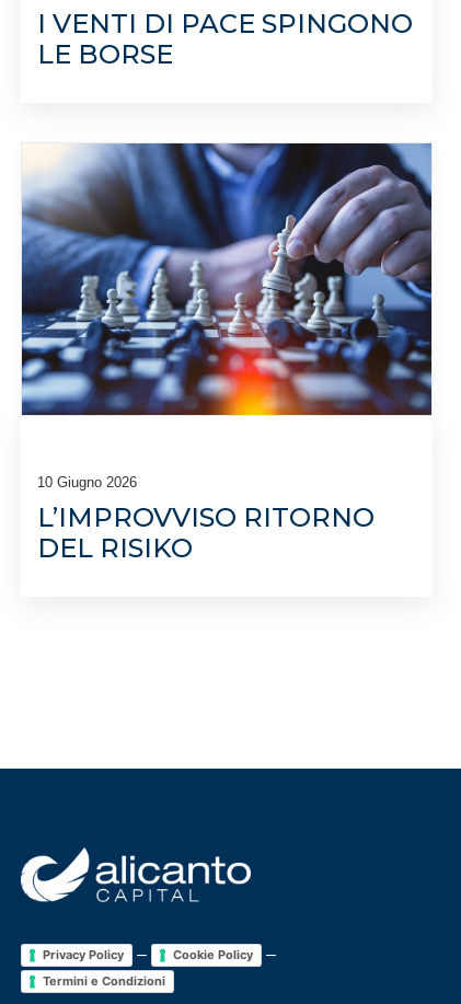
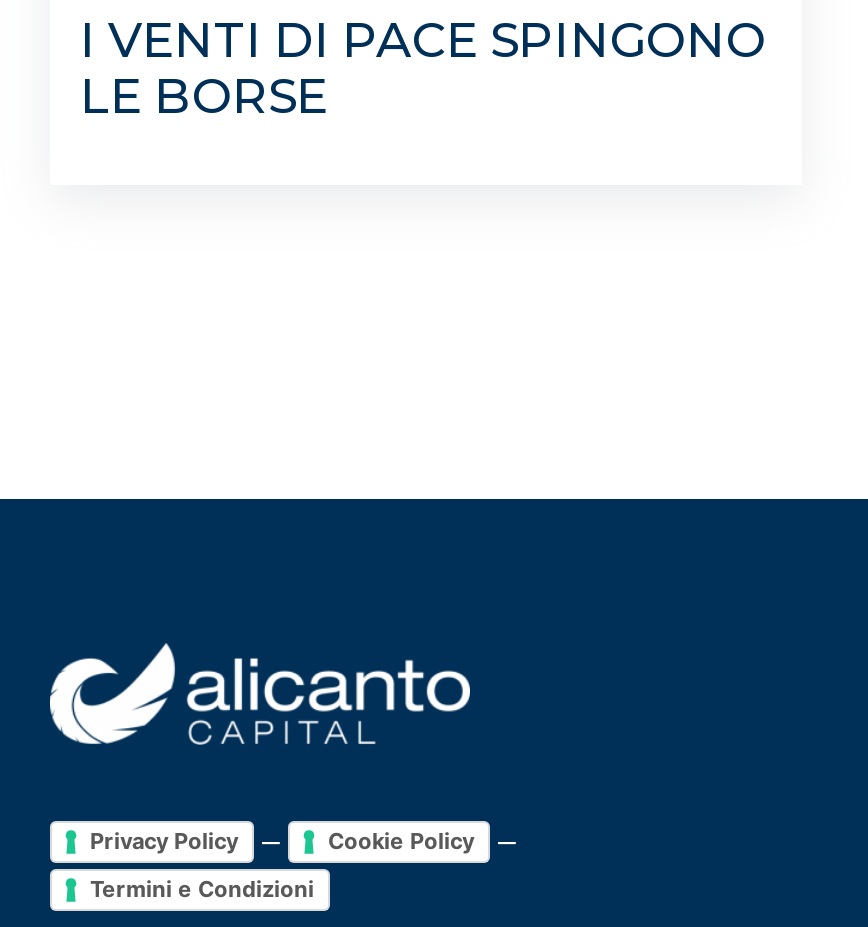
- [image]

- 10 Giugno 2026
- L’IMPROVVISO RITORNO
- DEL RISIKO
